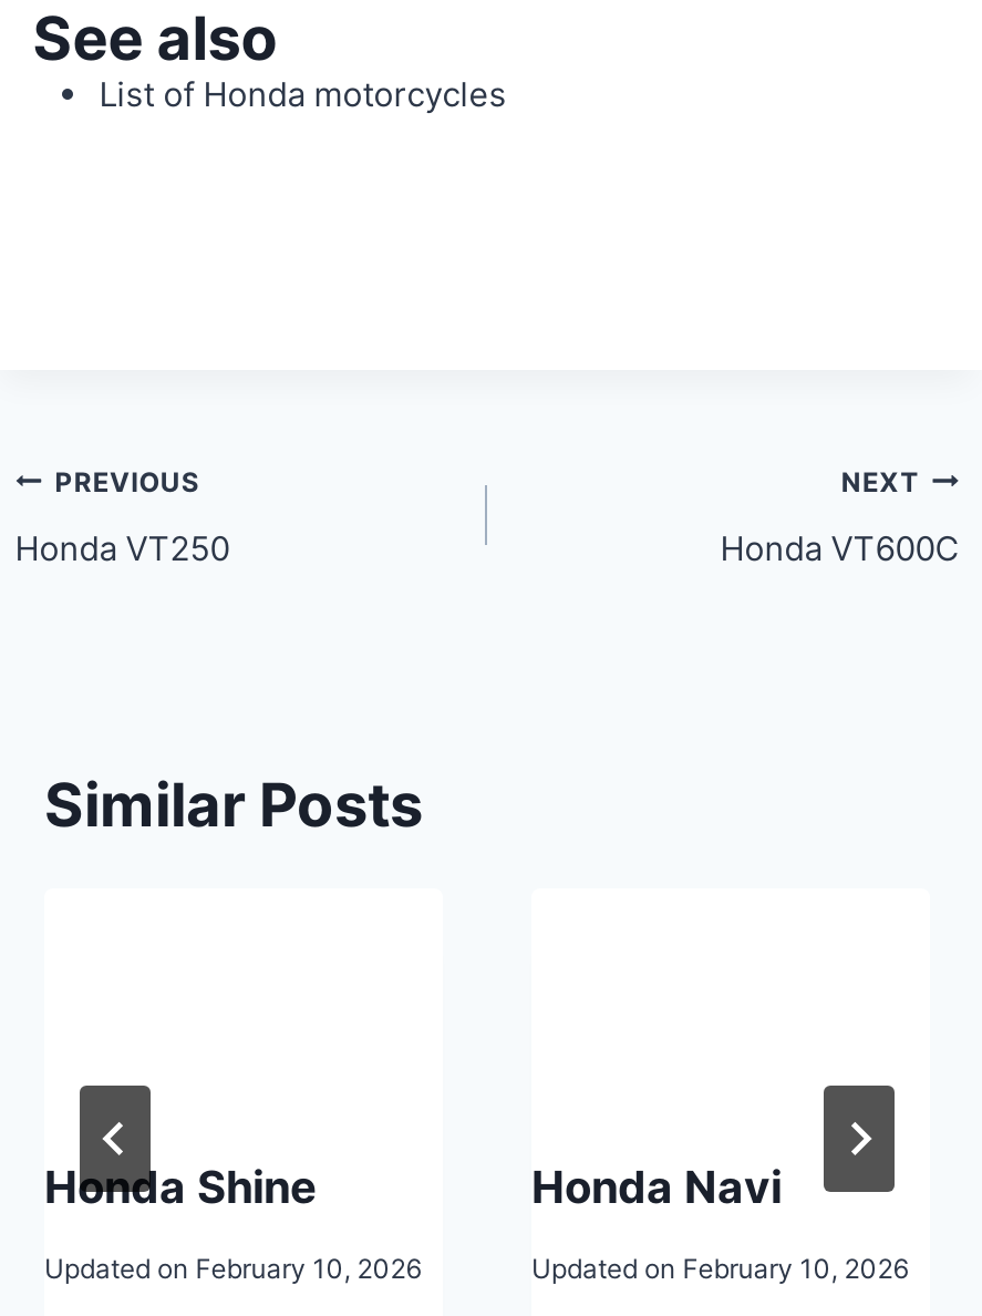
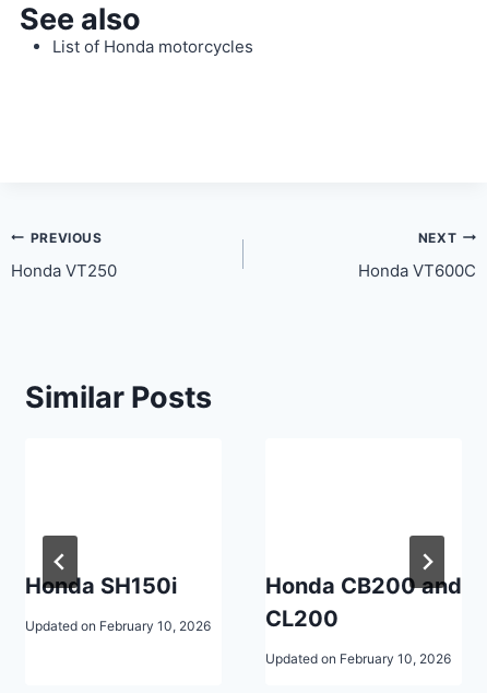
- Honda Shine
+ Honda SH150i

- Honda Navi
+ Honda CB200 and
+ CL200
